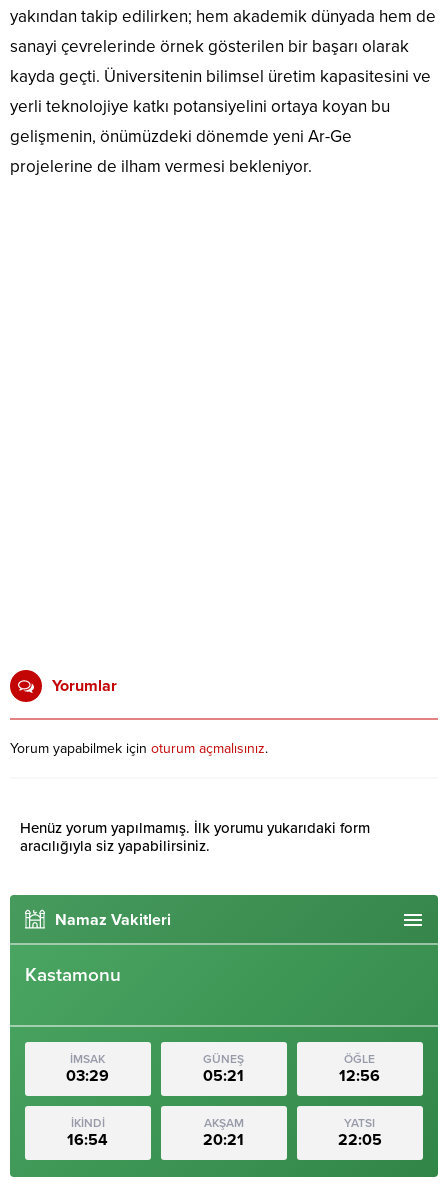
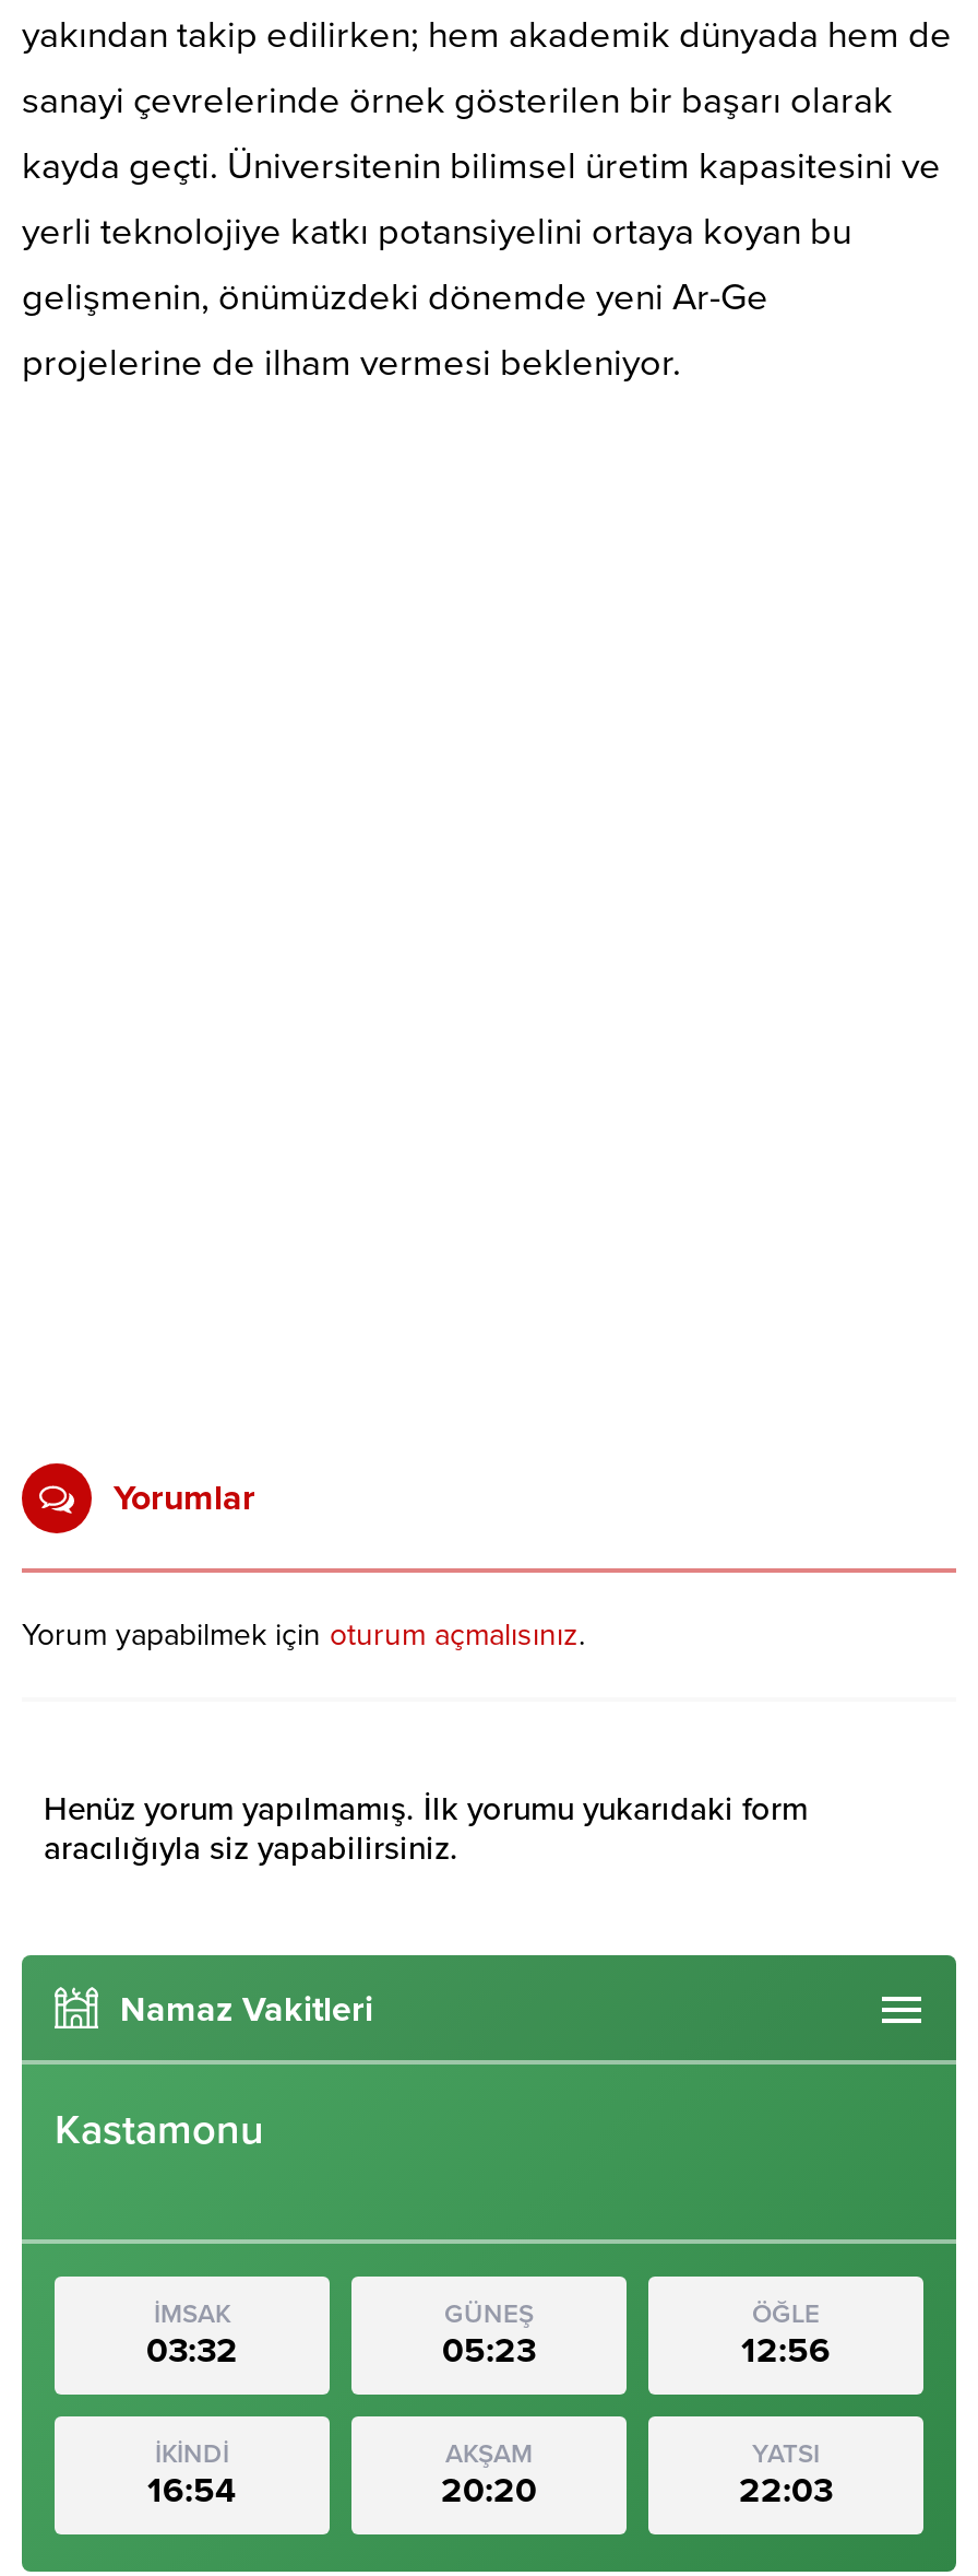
- 03:29
+ 03:32

- 05:21
+ 05:23

- 20:21
+ 20:20

- 22:05
+ 22:03
